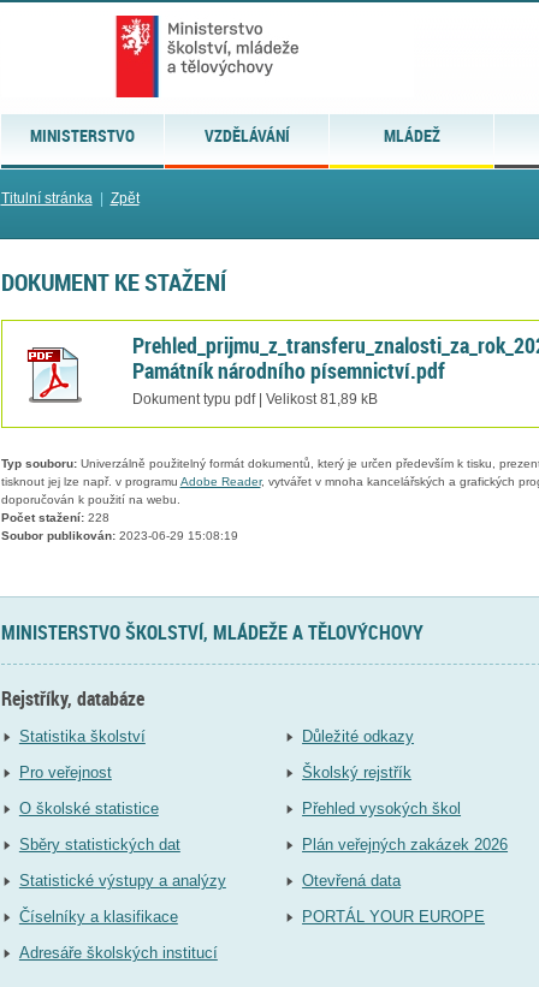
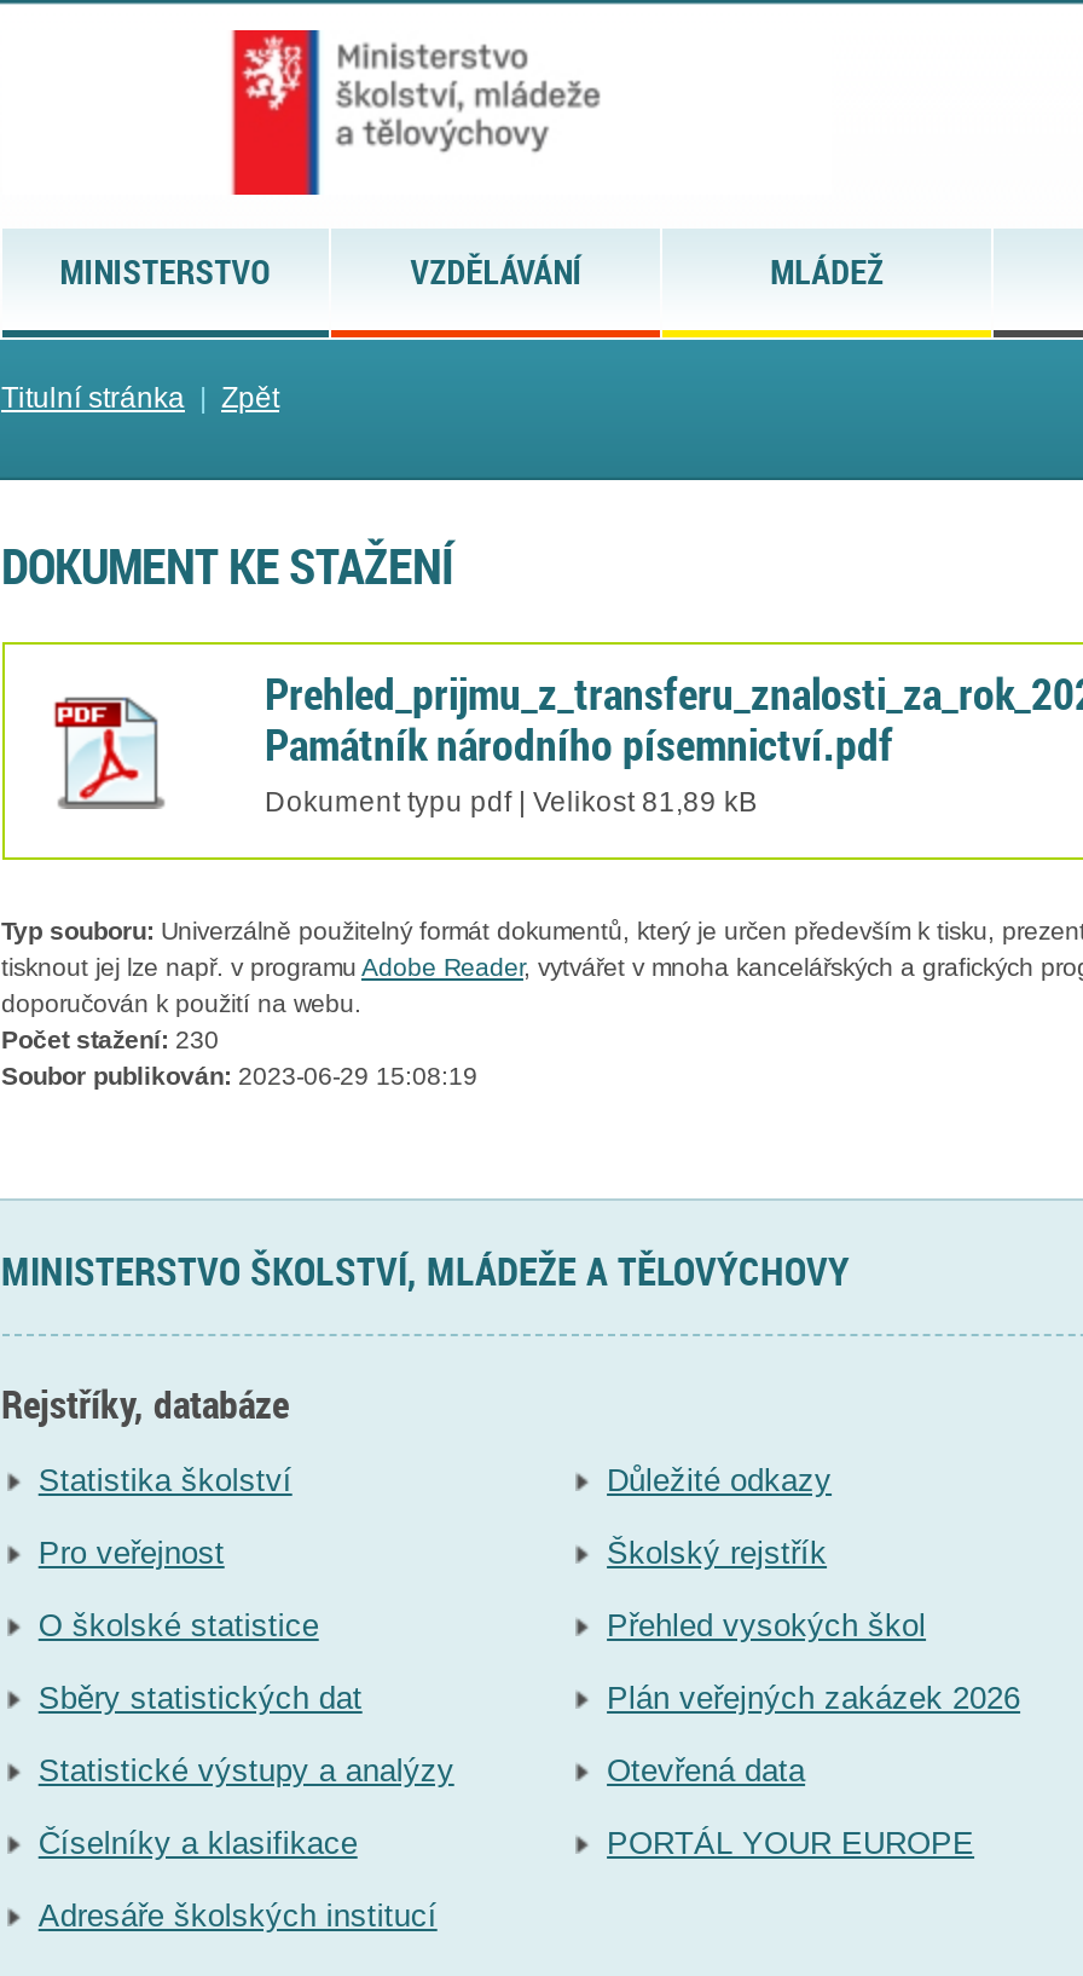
- Počet stažení: 228
+ Počet stažení: 230
